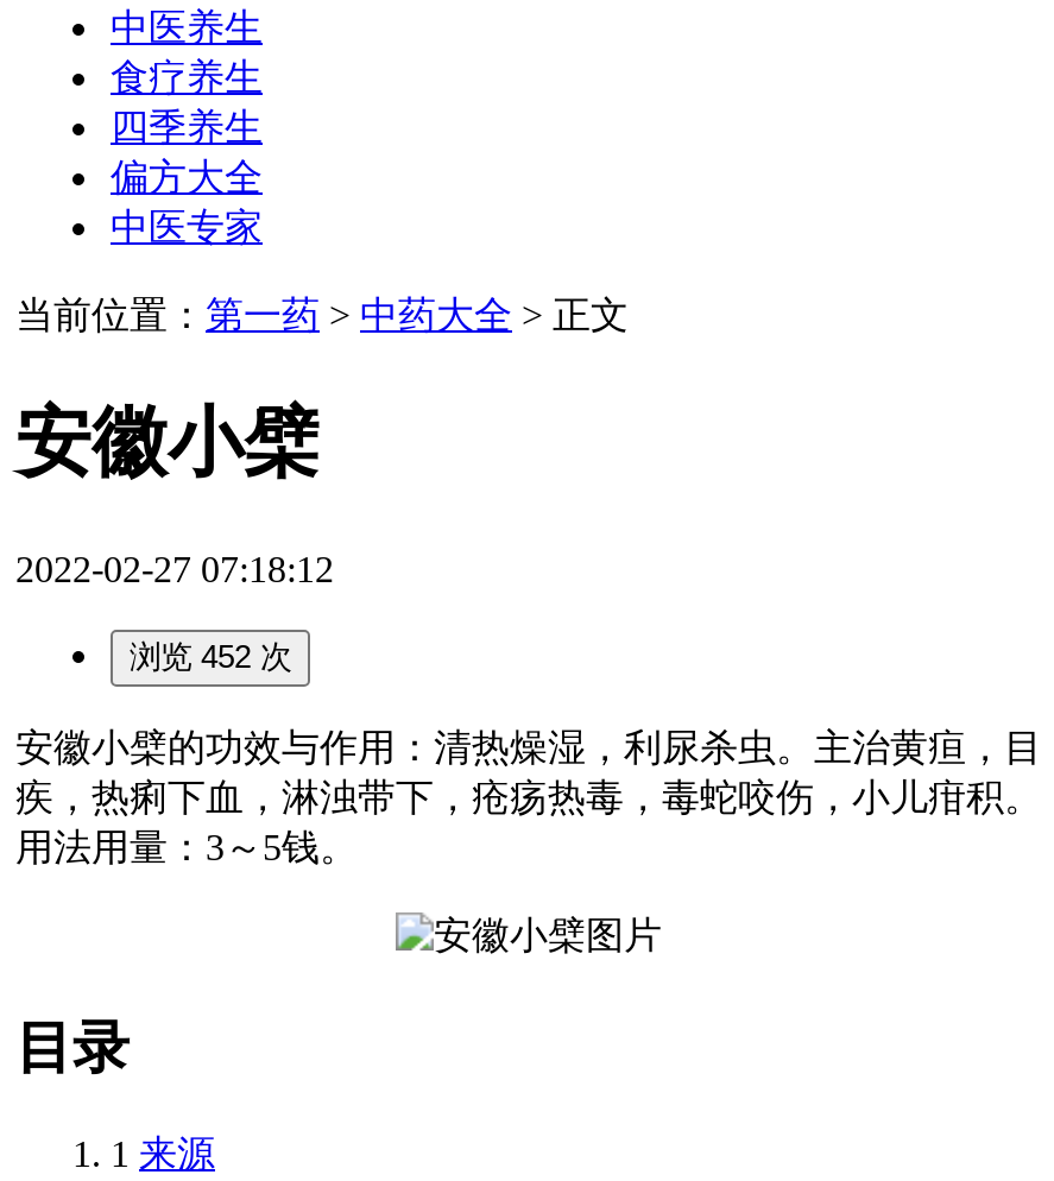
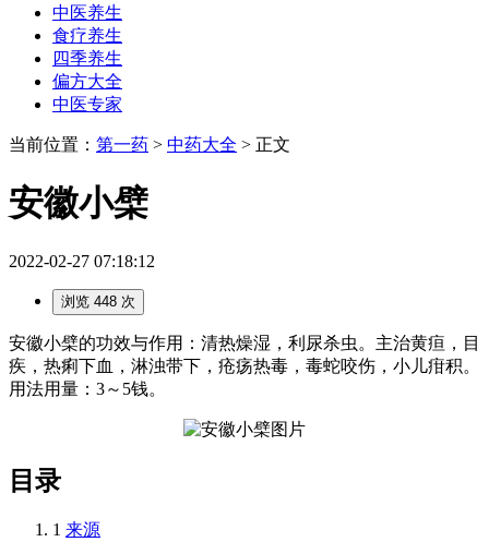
- 浏览 452 次
+ 浏览 448 次
